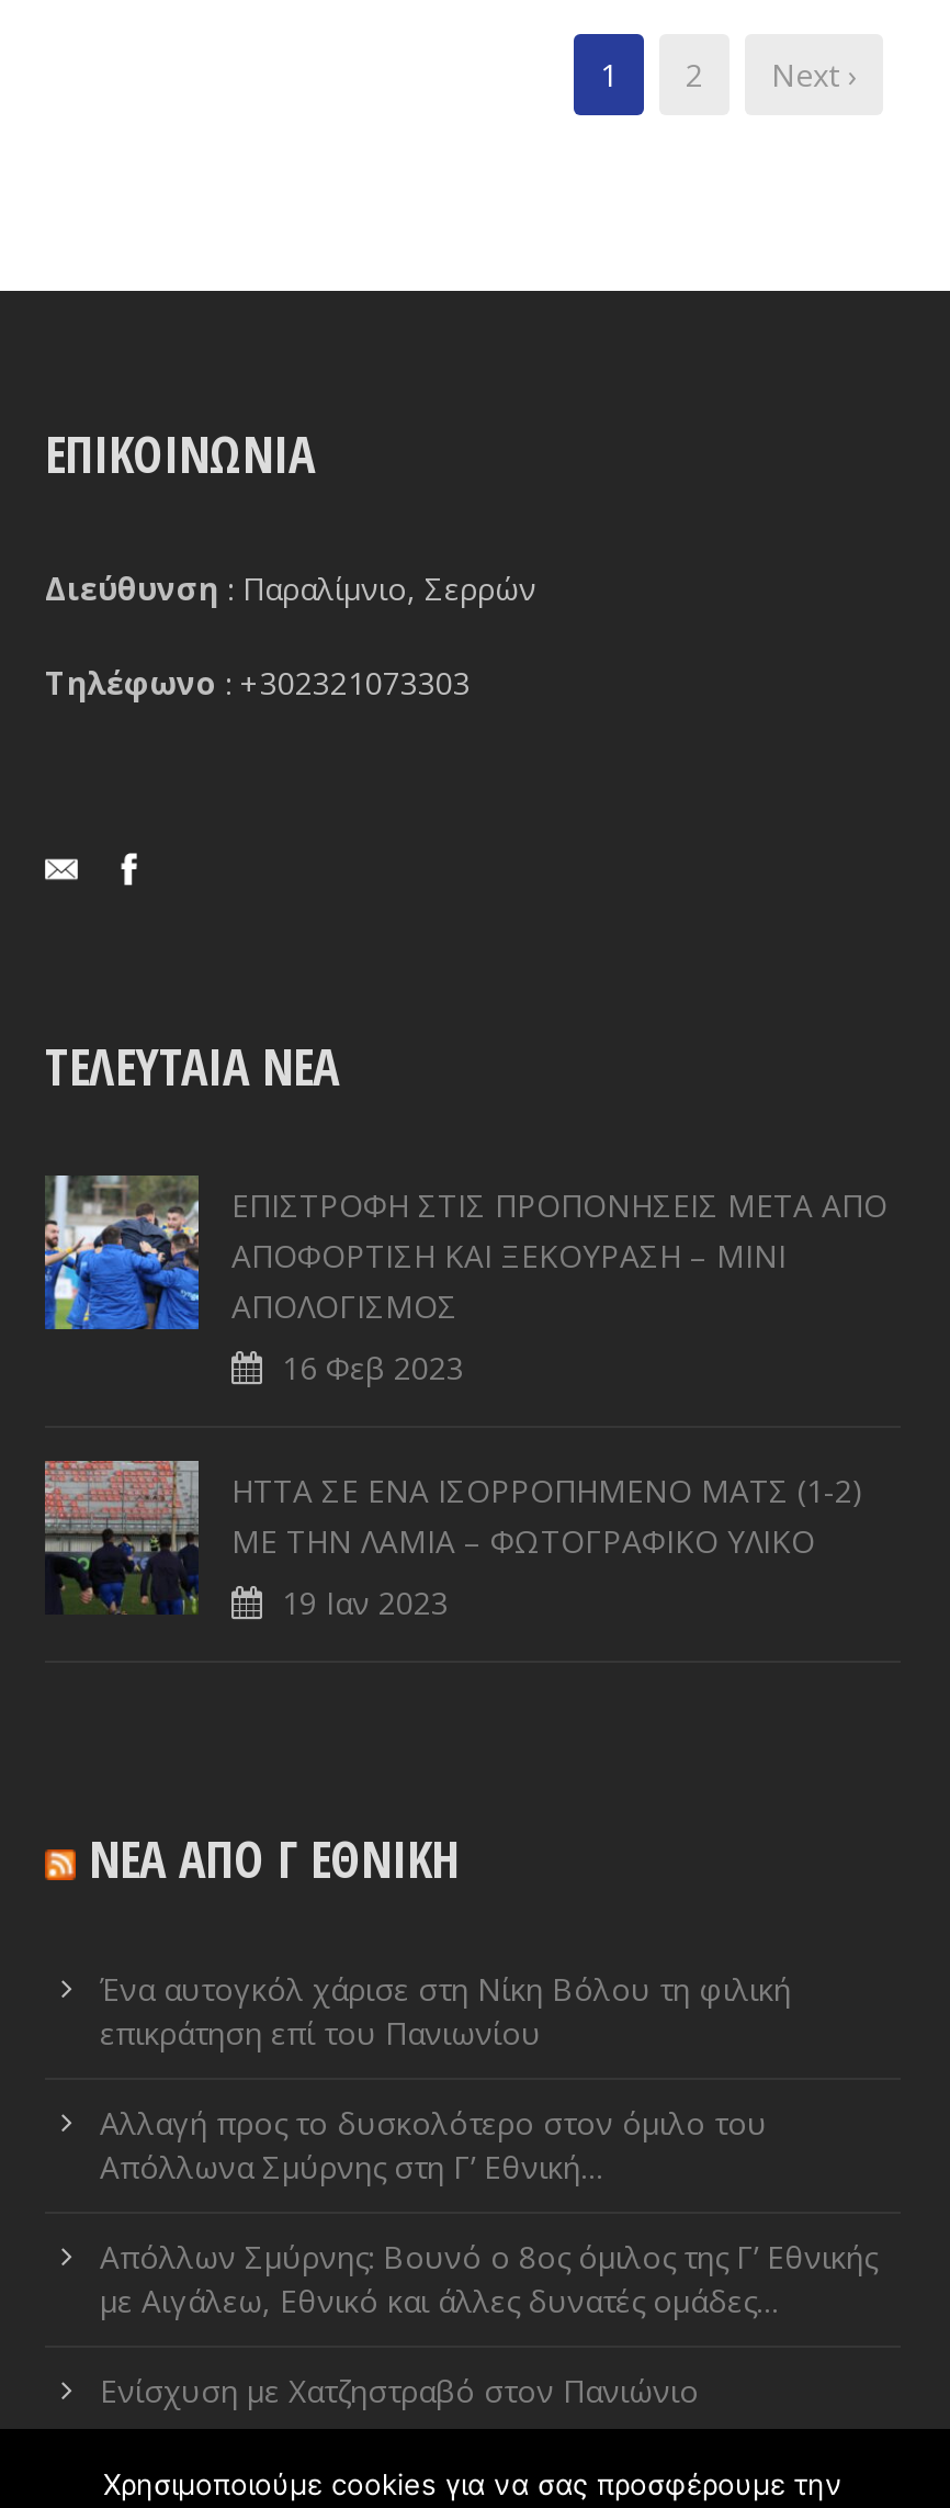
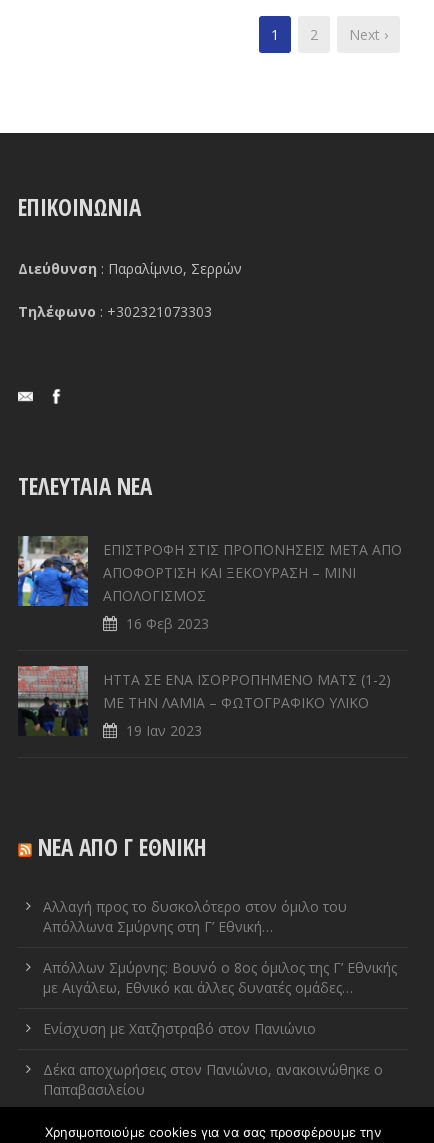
- Ένα αυτογκόλ χάρισε στη Νίκη Βόλου τη φιλική
- επικράτηση επί του Πανιωνίου

moved up: Αλλαγή προς το δυσκολότερο στον όμιλο του | Απόλλωνα Σμύρνης στη Γ’ Εθνική… | Απόλλων Σμύρνης: Βουνό ο 8ος όμιλος της Γ’ Εθνικής | με Αιγάλεω, Εθνικό και άλλες δυνατές ομάδες… | Ενίσχυση με Χατζηστραβό στον Πανιώνιο

+ Δέκα αποχωρήσεις στον Πανιώνιο, ανακοινώθηκε ο
+ Παπαβασιλείου
